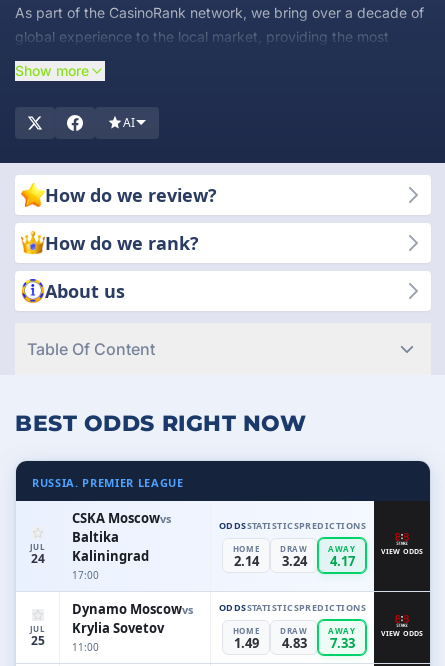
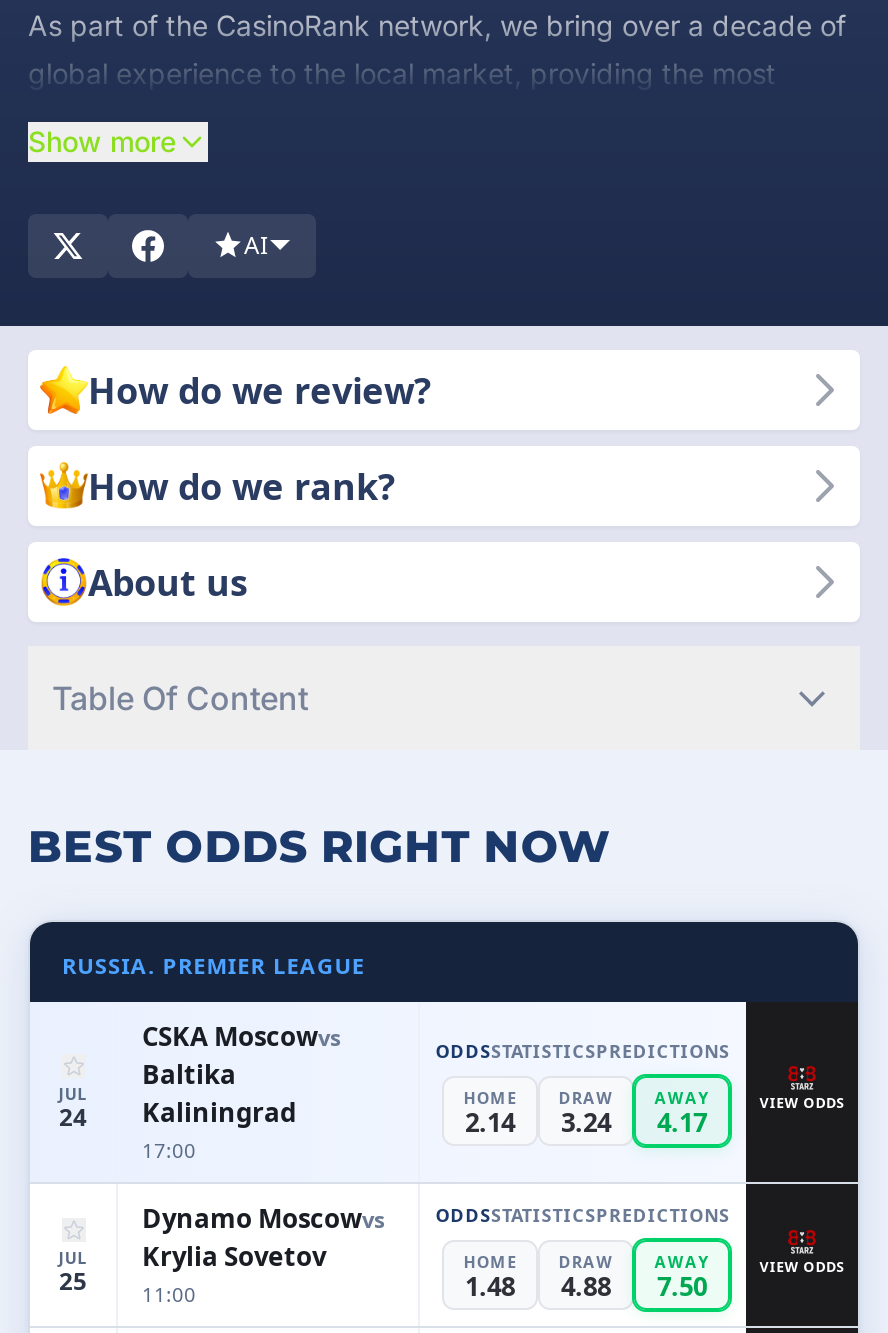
- 1.49
+ 1.48

- 4.83
+ 4.88

- 7.33
+ 7.50
